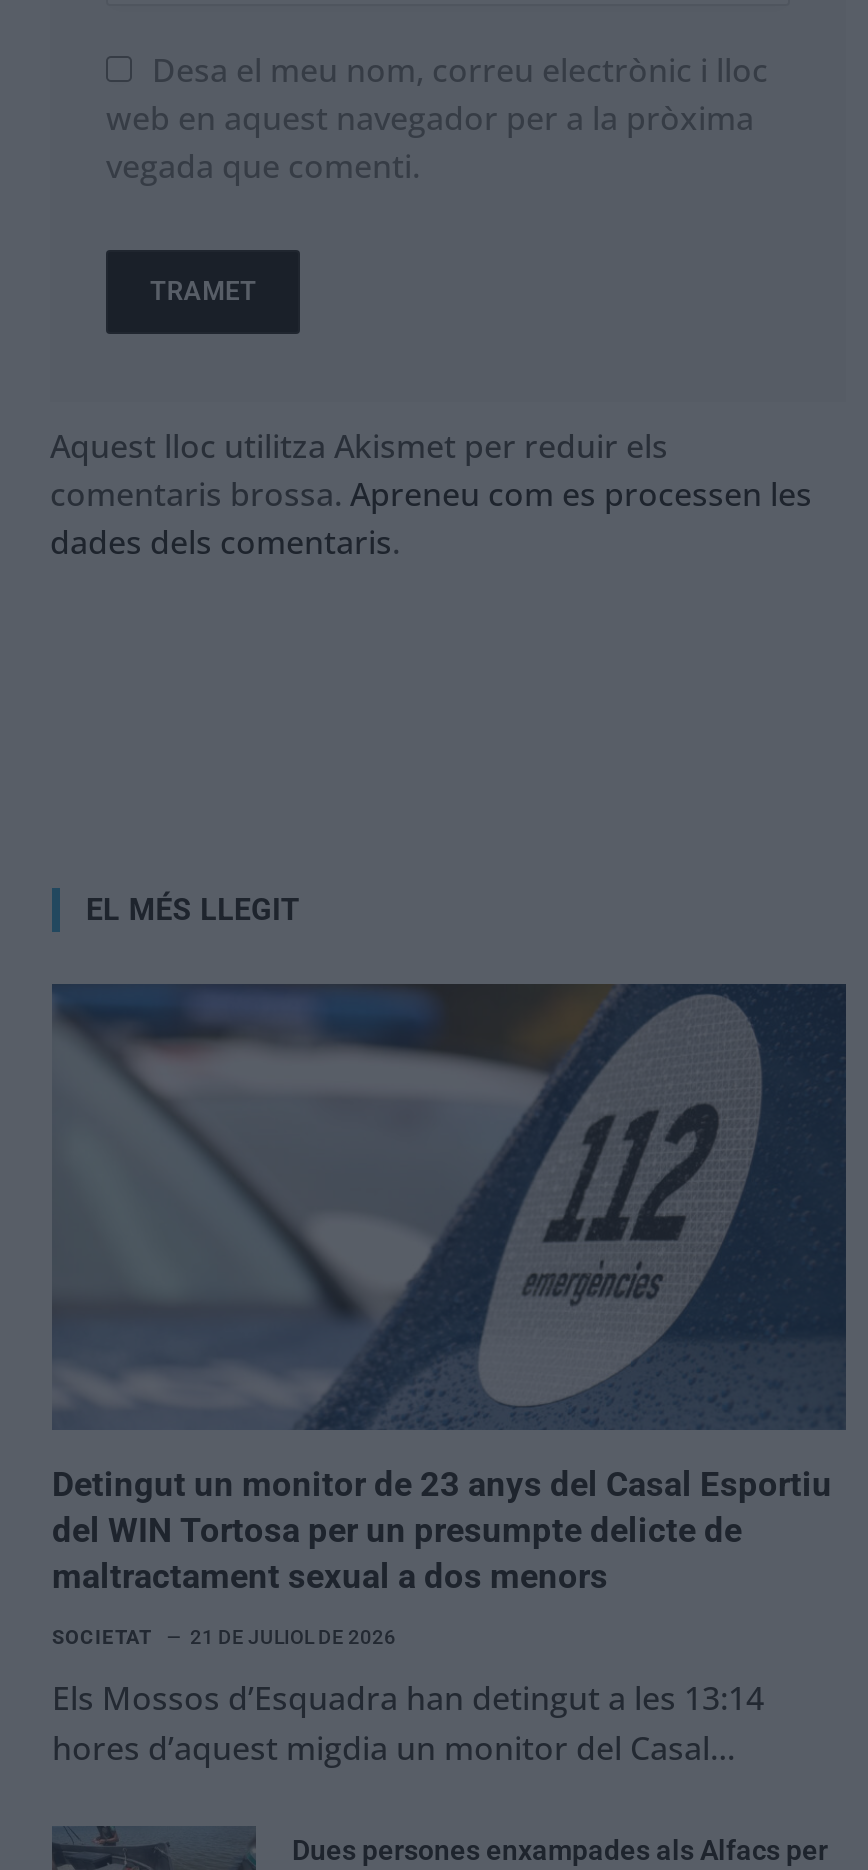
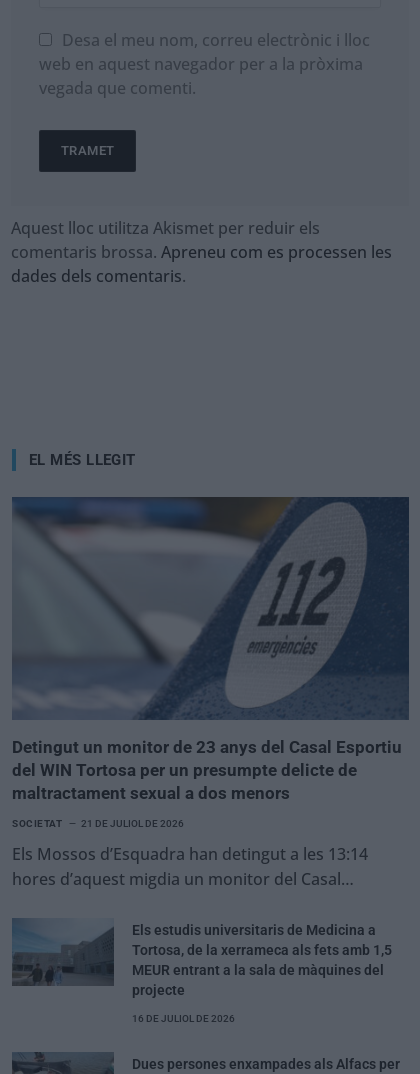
+ [image]
+ Els estudis universitaris de Medicina a
+ Tortosa, de la xerrameca als fets amb 1,5
+ MEUR entrant a la sala de màquines del
+ projecte
+ 16 DE JULIOL DE 2026
